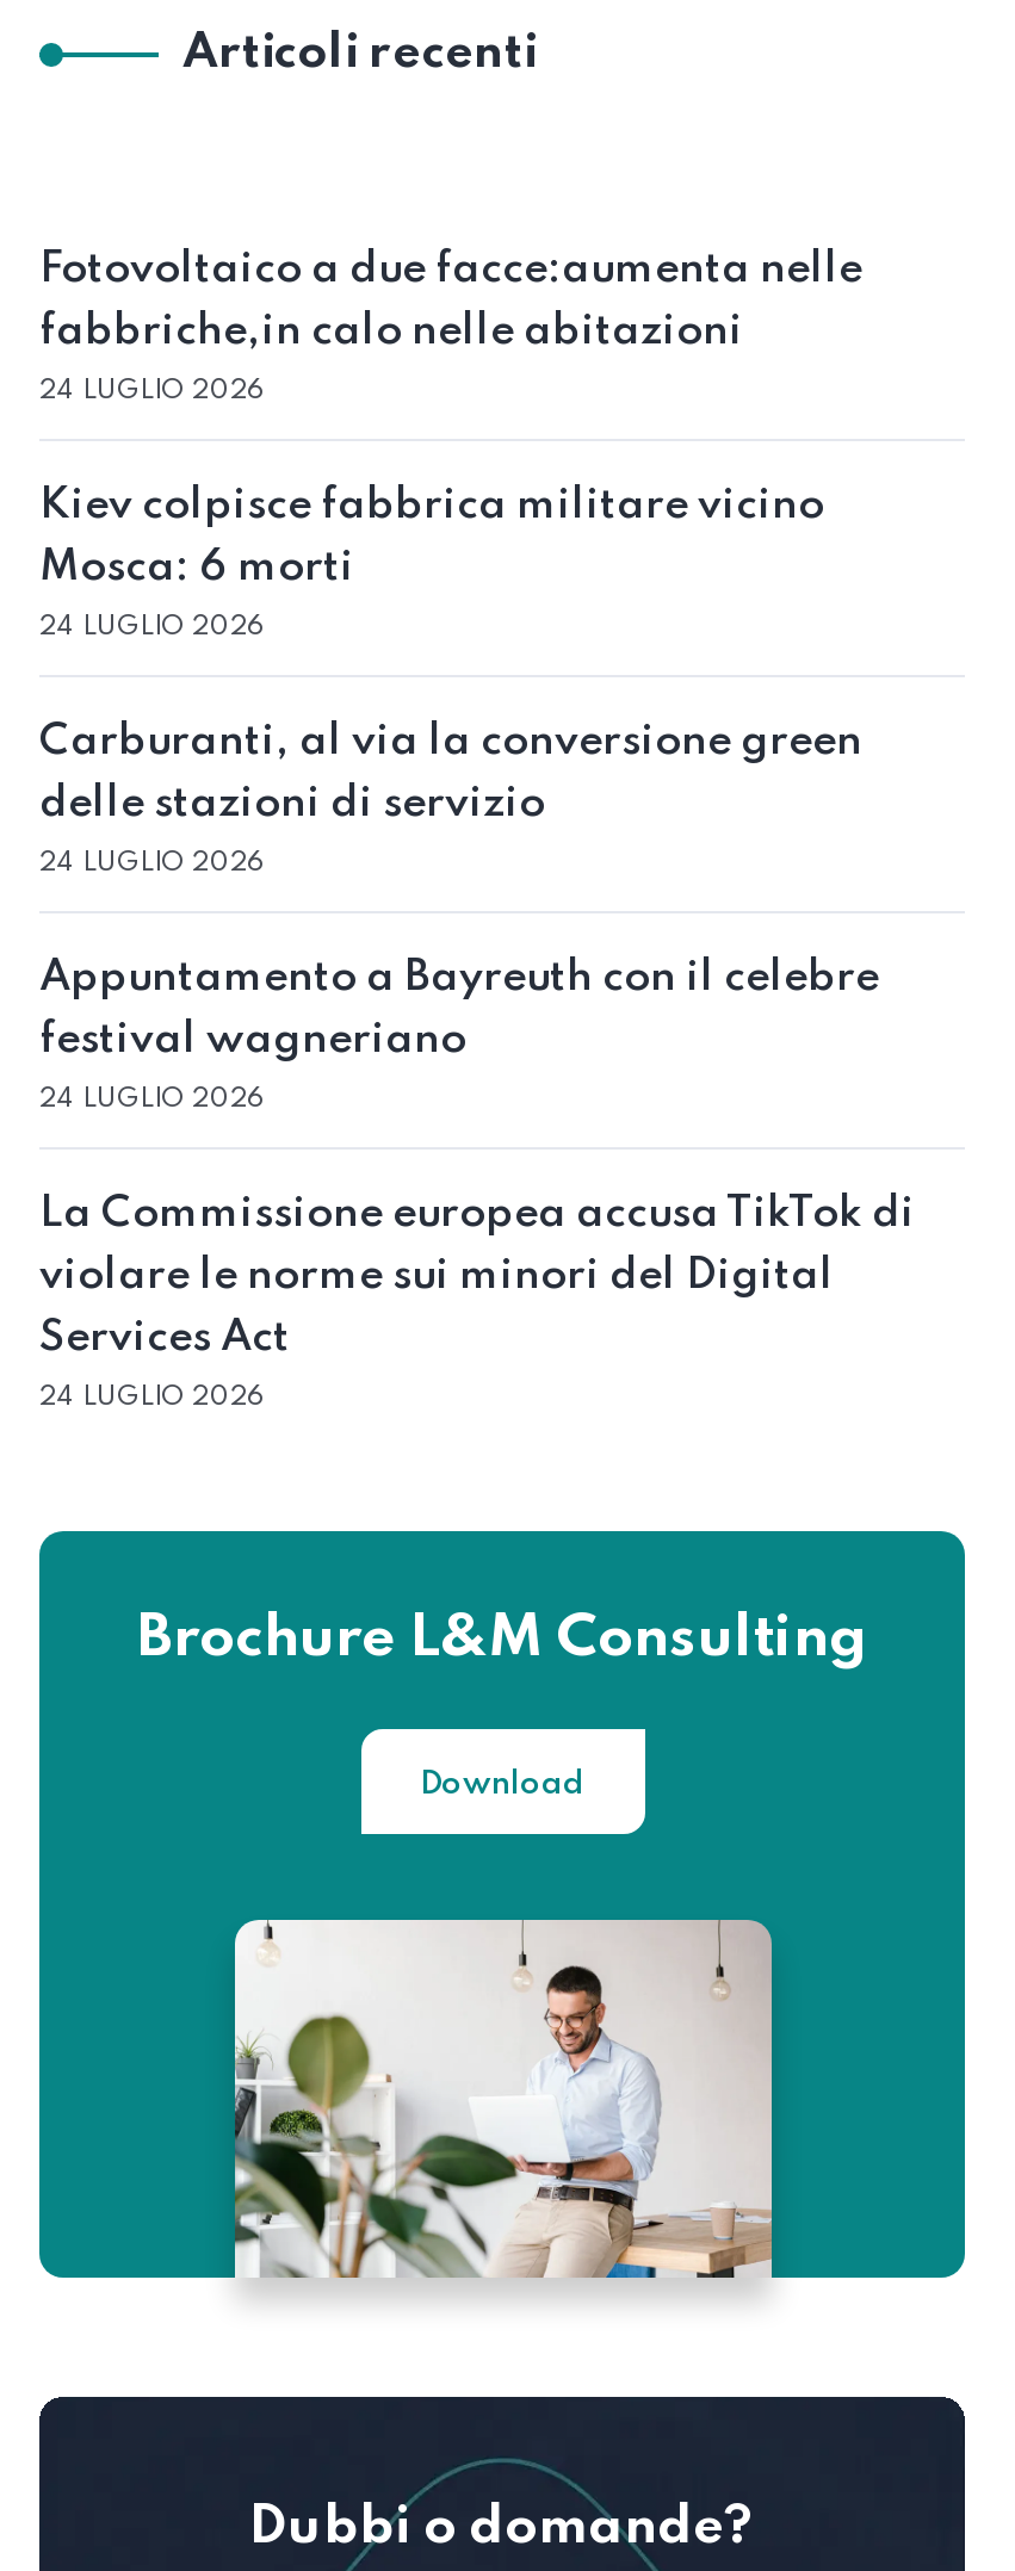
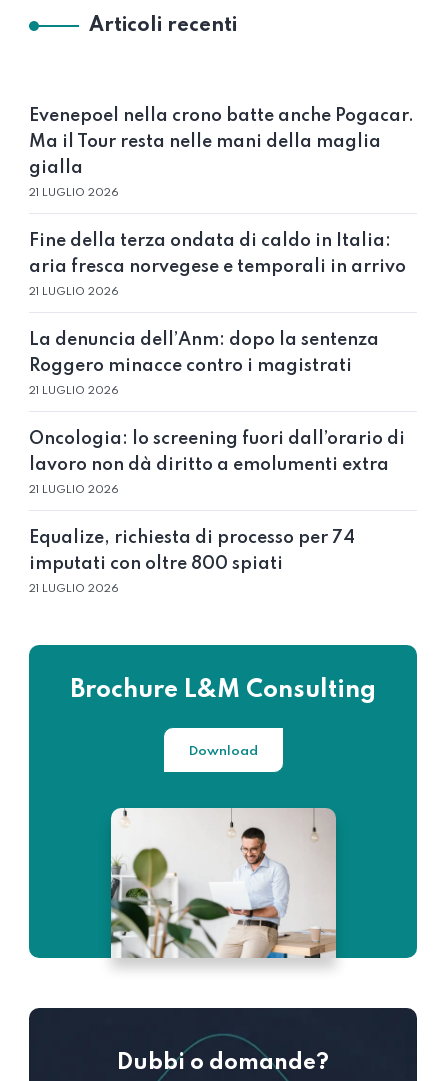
- Fotovoltaico a due facce:aumenta nelle
- fabbriche,in calo nelle abitazioni
+ Evenepoel nella crono batte anche Pogacar.
+ Ma il Tour resta nelle mani della maglia
+ gialla

- 24 LUGLIO 2026
+ 21 LUGLIO 2026

- Kiev colpisce fabbrica militare vicino
- Mosca: 6 morti
+ Fine della terza ondata di caldo in Italia:
+ aria fresca norvegese e temporali in arrivo

- 24 LUGLIO 2026
+ 21 LUGLIO 2026

- Carburanti, al via la conversione green
- delle stazioni di servizio
+ La denuncia dell’Anm: dopo la sentenza
+ Roggero minacce contro i magistrati

- 24 LUGLIO 2026
+ 21 LUGLIO 2026

- Appuntamento a Bayreuth con il celebre
- festival wagneriano
+ Oncologia: lo screening fuori dall’orario di
+ lavoro non dà diritto a emolumenti extra

- 24 LUGLIO 2026
+ 21 LUGLIO 2026

- La Commissione europea accusa TikTok di
- violare le norme sui minori del Digital
- Services Act
+ Equalize, richiesta di processo per 74
+ imputati con oltre 800 spiati

- 24 LUGLIO 2026
+ 21 LUGLIO 2026
